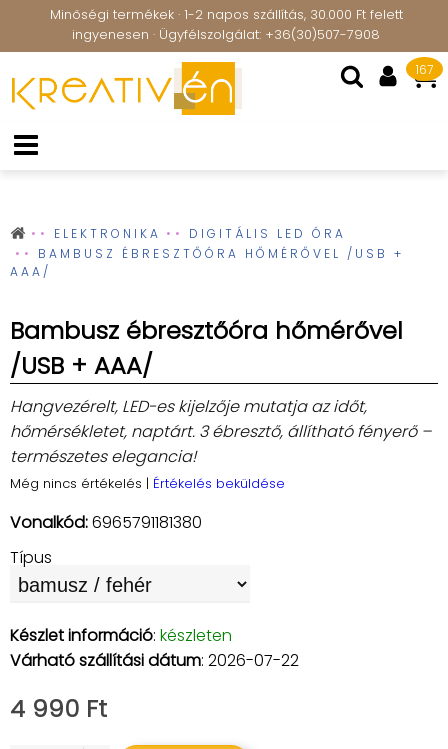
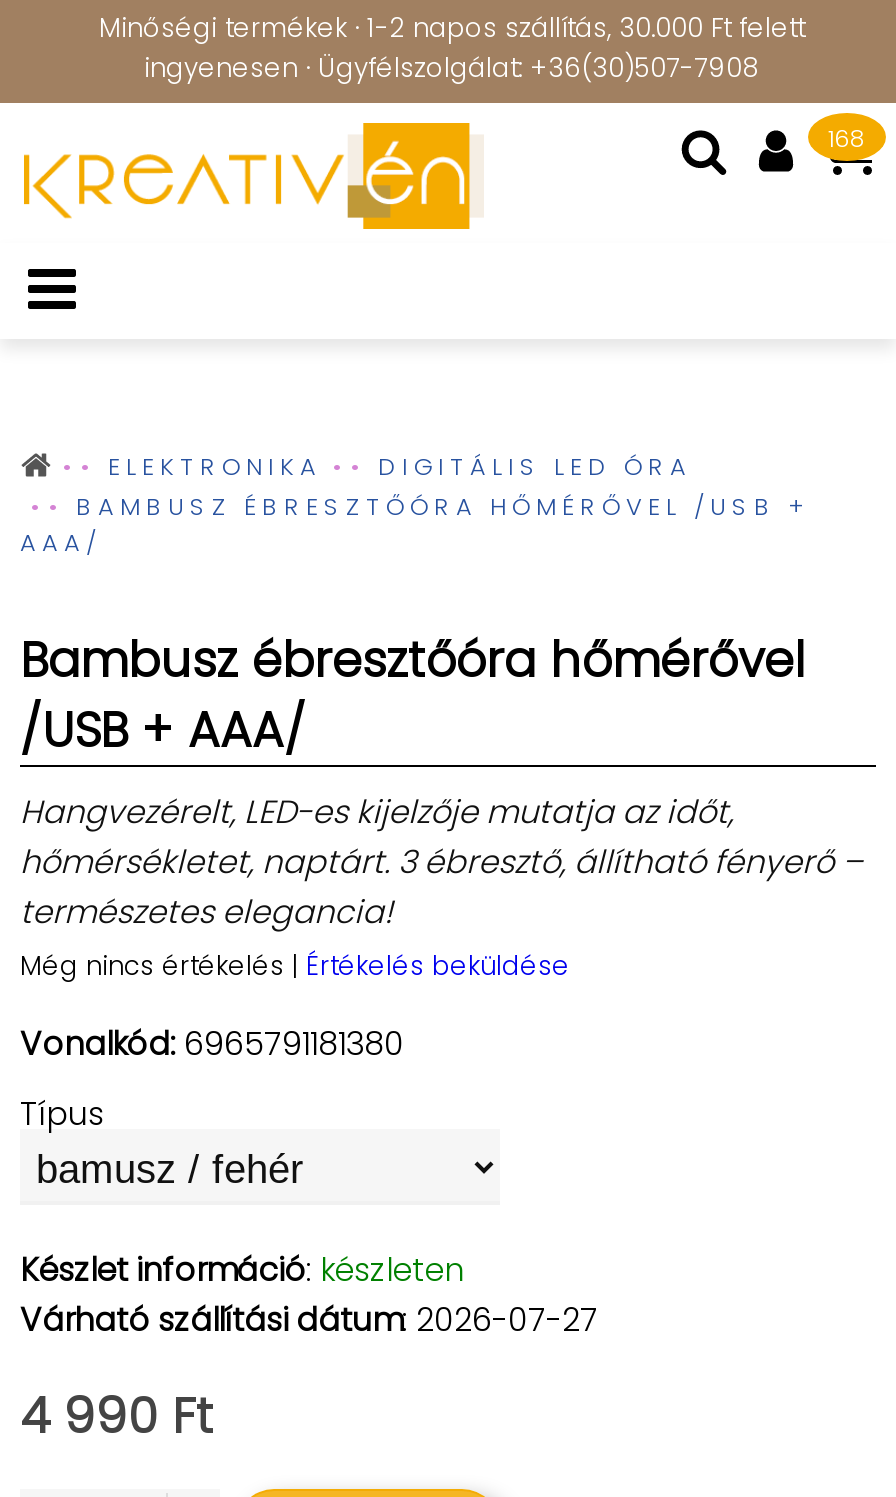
- 167
+ 168

- Várható szállítási dátum: 2026-07-22
+ Várható szállítási dátum: 2026-07-27
